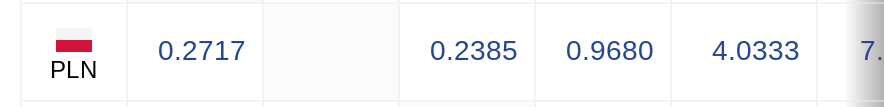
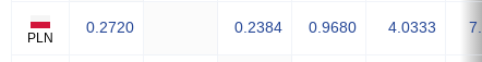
- 0.2717
+ 0.2720

- 0.2385
+ 0.2384
